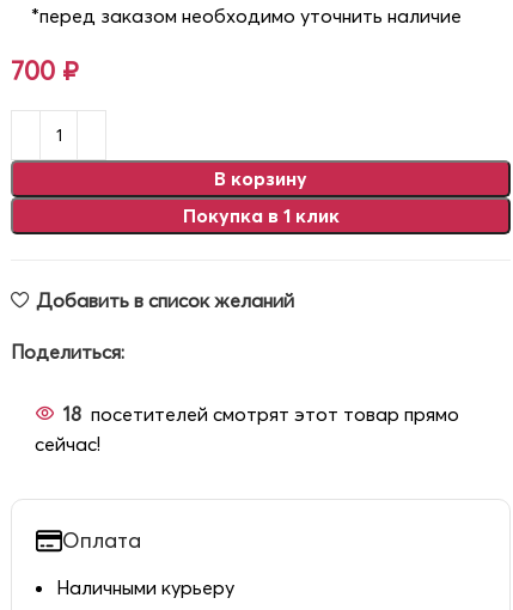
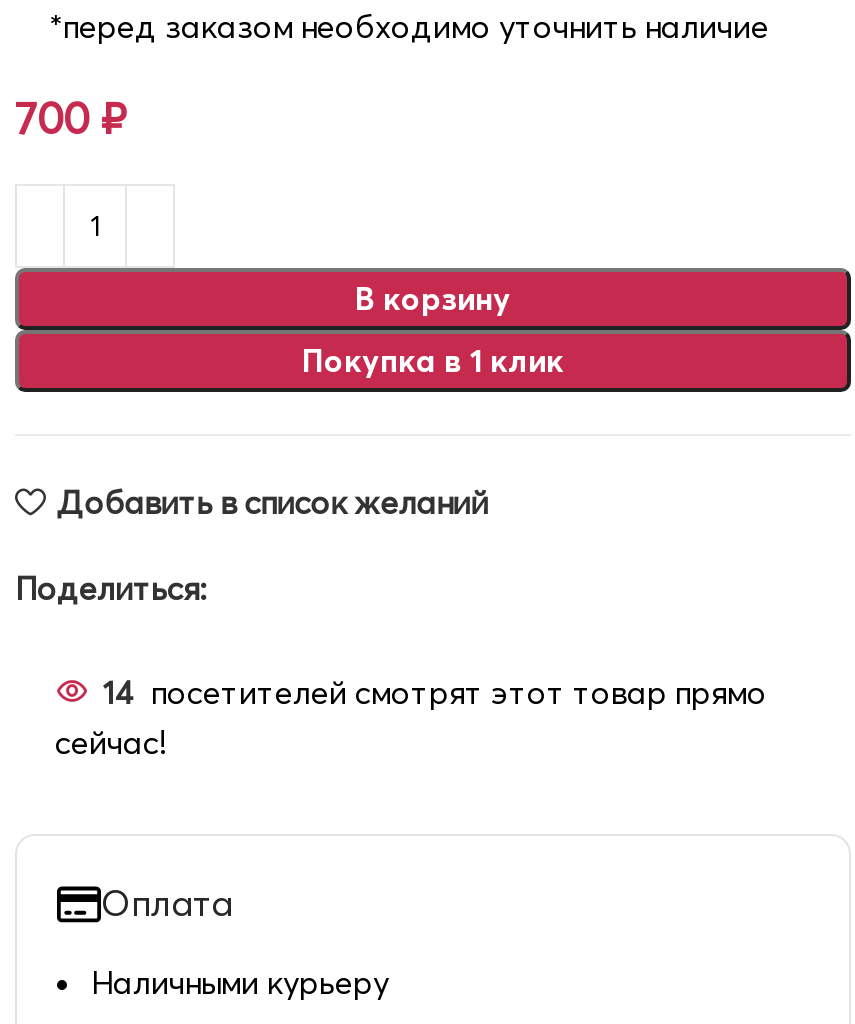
- 18 посетителей смотрят этот товар прямо
+ 14 посетителей смотрят этот товар прямо
